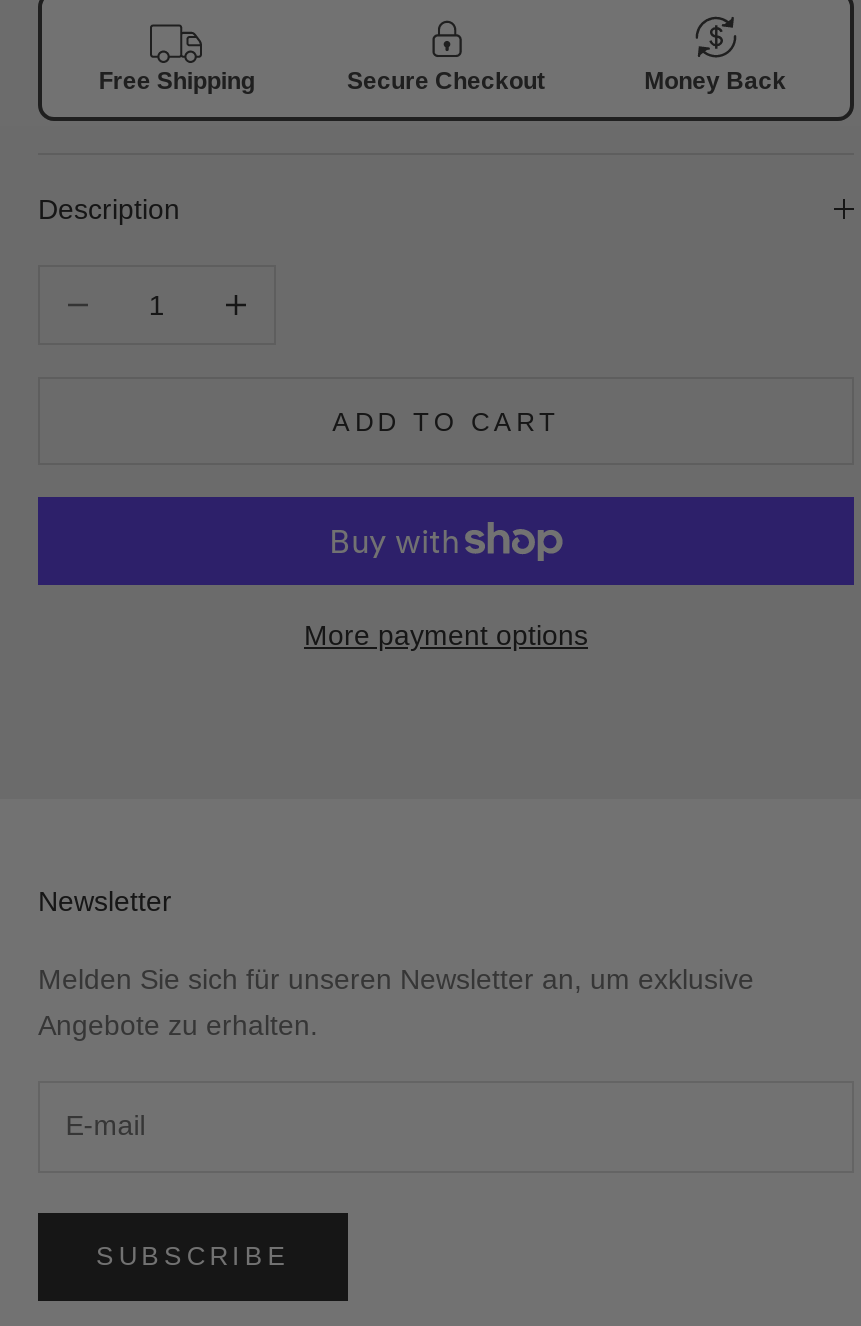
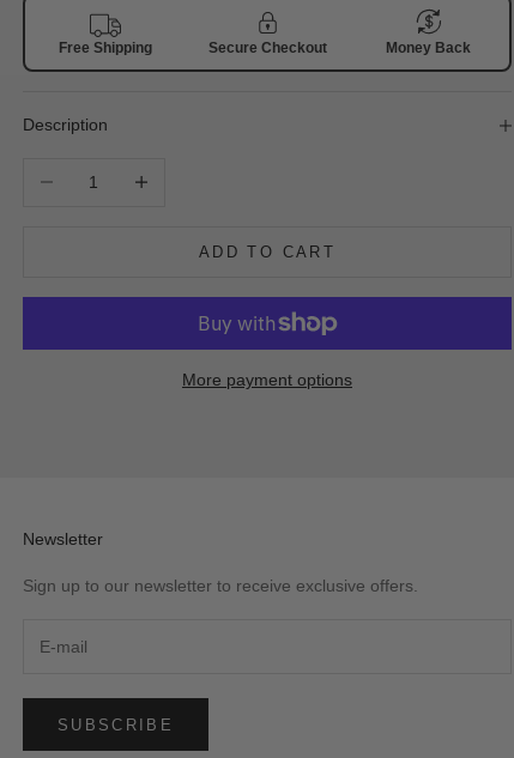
- Melden Sie sich für unseren Newsletter an, um exklusive
- Angebote zu erhalten.
+ Sign up to our newsletter to receive exclusive offers.
